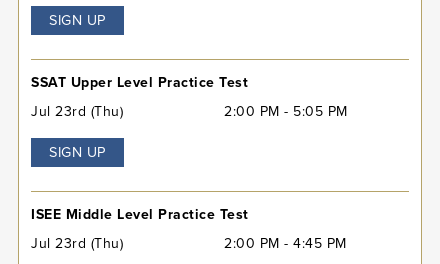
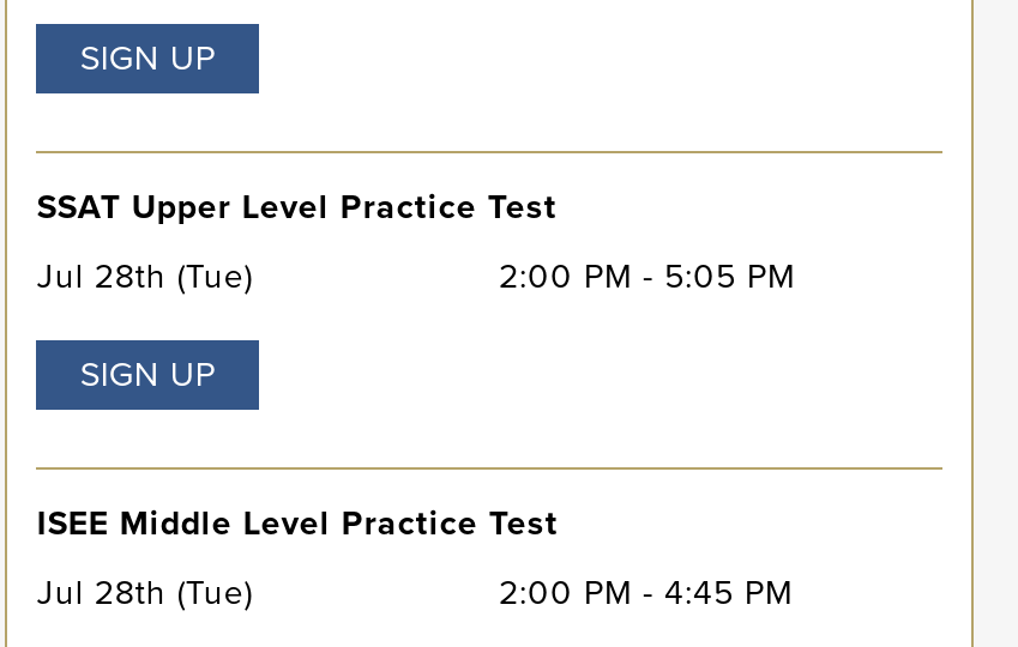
- Jul 23rd (Thu)
+ Jul 28th (Tue)

- Jul 23rd (Thu)
+ Jul 28th (Tue)
